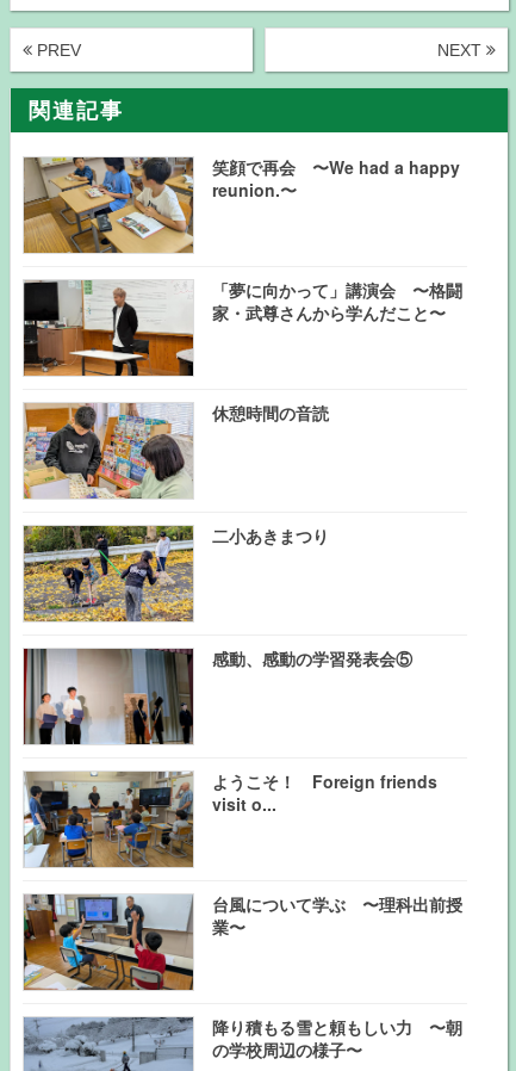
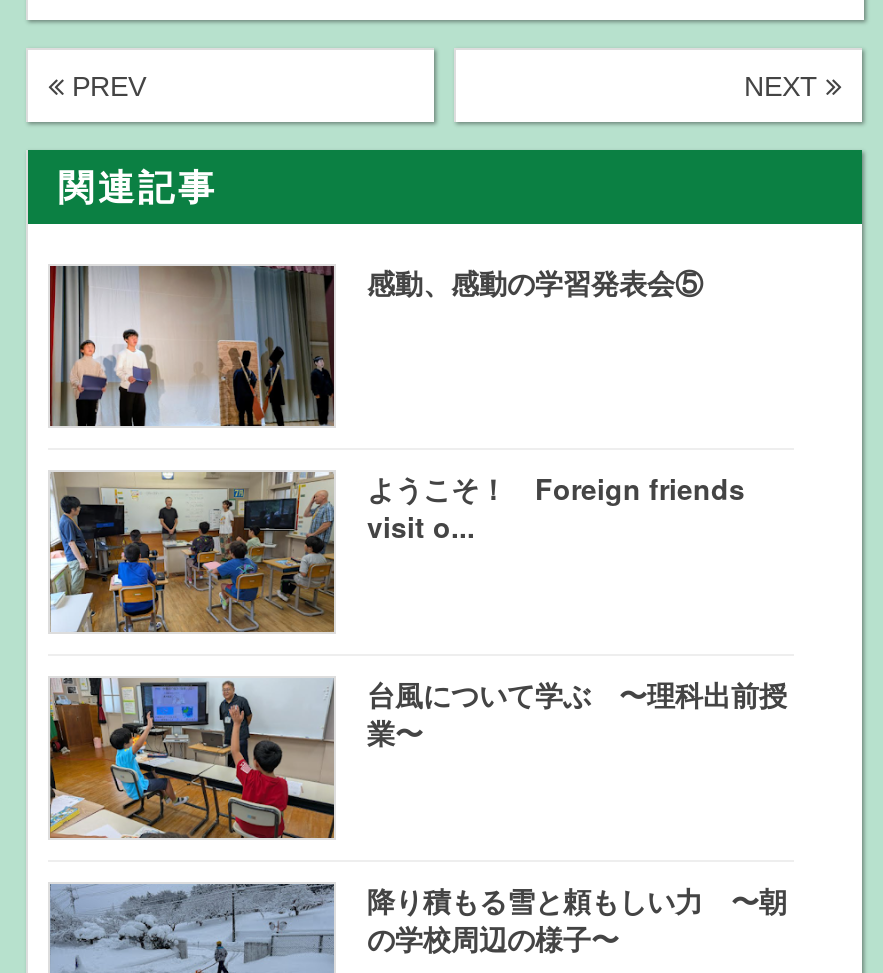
- [image]
- 笑顔で再会 〜We had a happy
- reunion.〜

- [image]
- 「夢に向かって」講演会 〜格闘
- 家・武尊さんから学んだこと〜

- [image]
- 休憩時間の音読

- [image]
- 二小あきまつり
